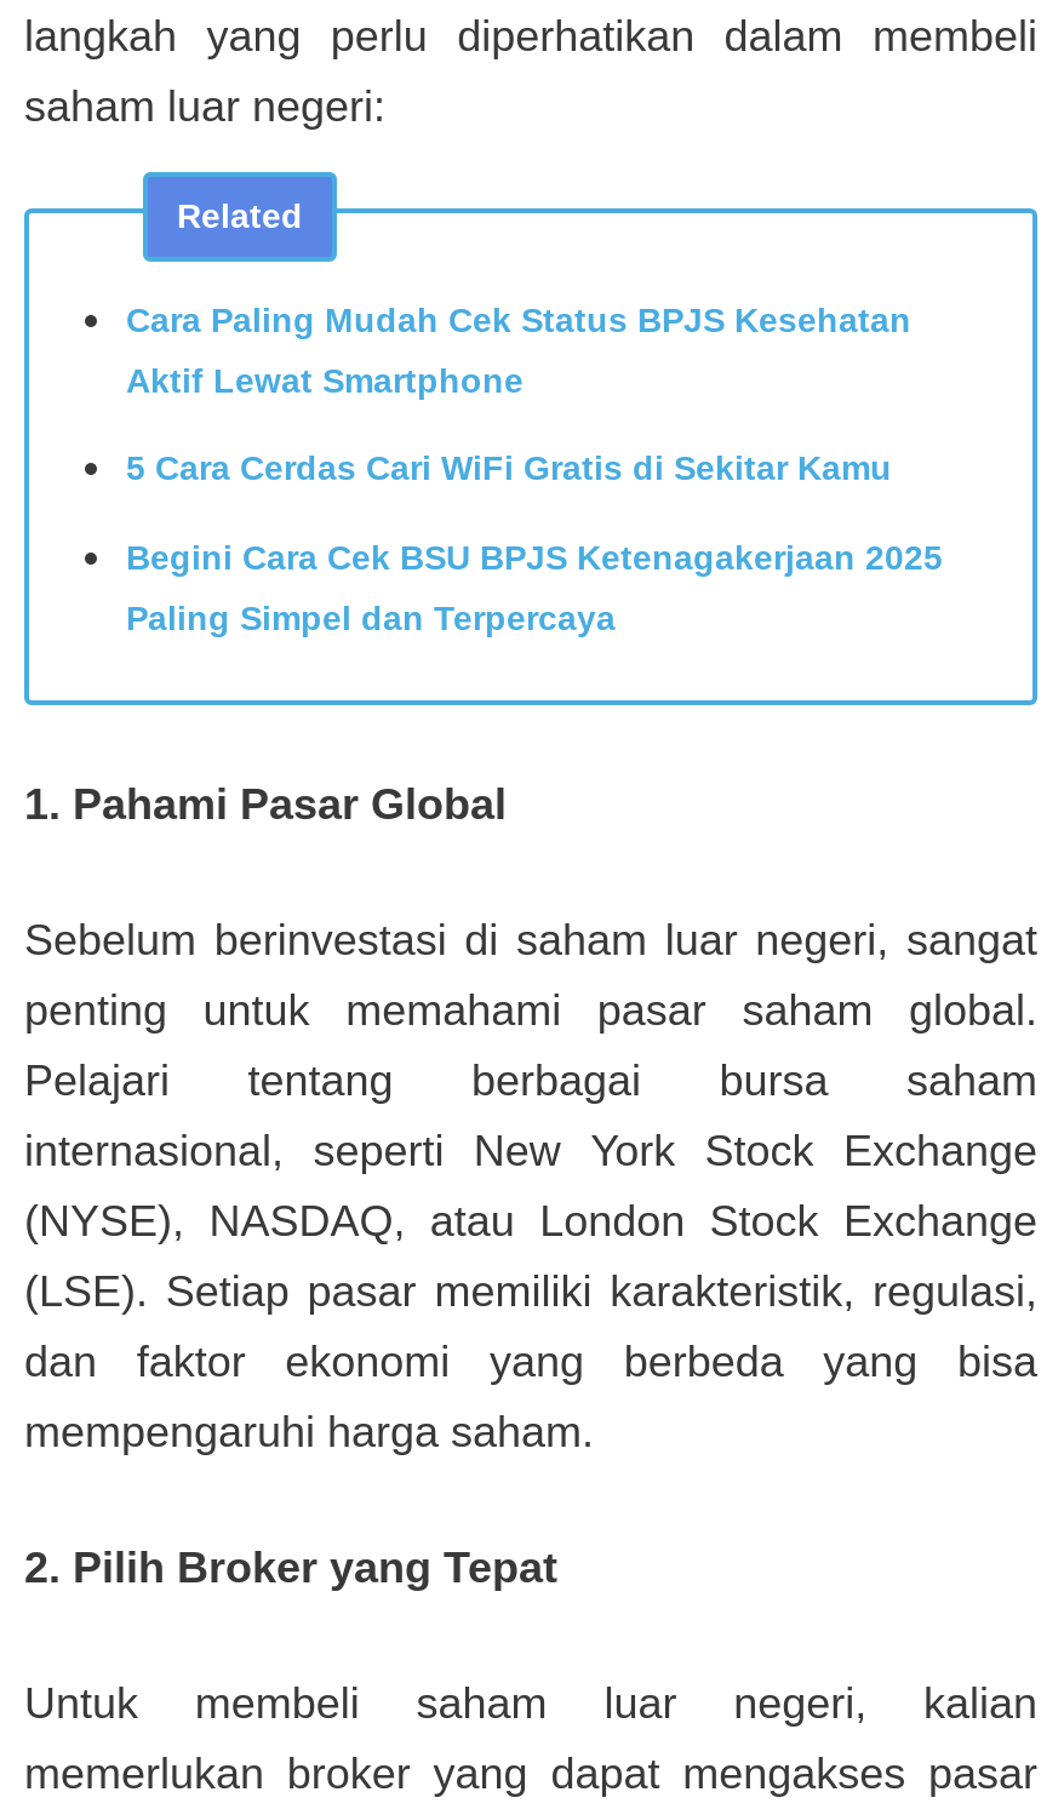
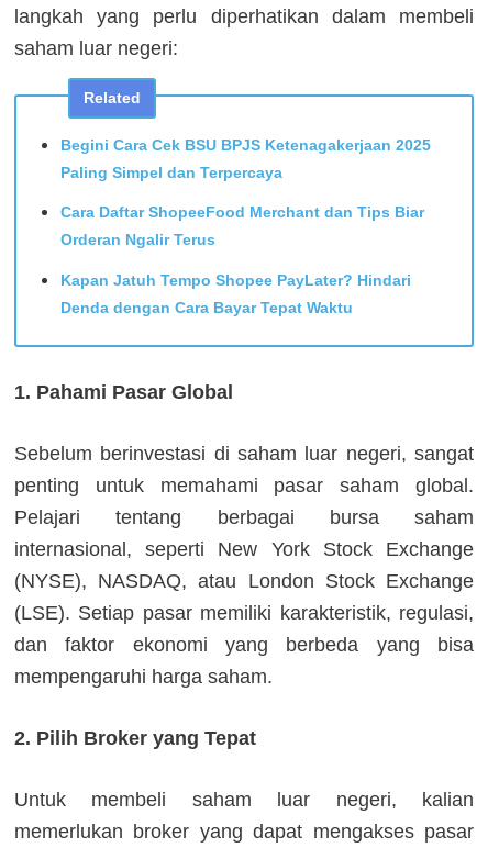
- Cara Paling Mudah Cek Status BPJS Kesehatan
- Aktif Lewat Smartphone
- 5 Cara Cerdas Cari WiFi Gratis di Sekitar Kamu

moved up: Begini Cara Cek BSU BPJS Ketenagakerjaan 2025 | Paling Simpel dan Terpercaya

+ Cara Daftar ShopeeFood Merchant dan Tips Biar
+ Orderan Ngalir Terus
+ Kapan Jatuh Tempo Shopee PayLater? Hindari
+ Denda dengan Cara Bayar Tepat Waktu
